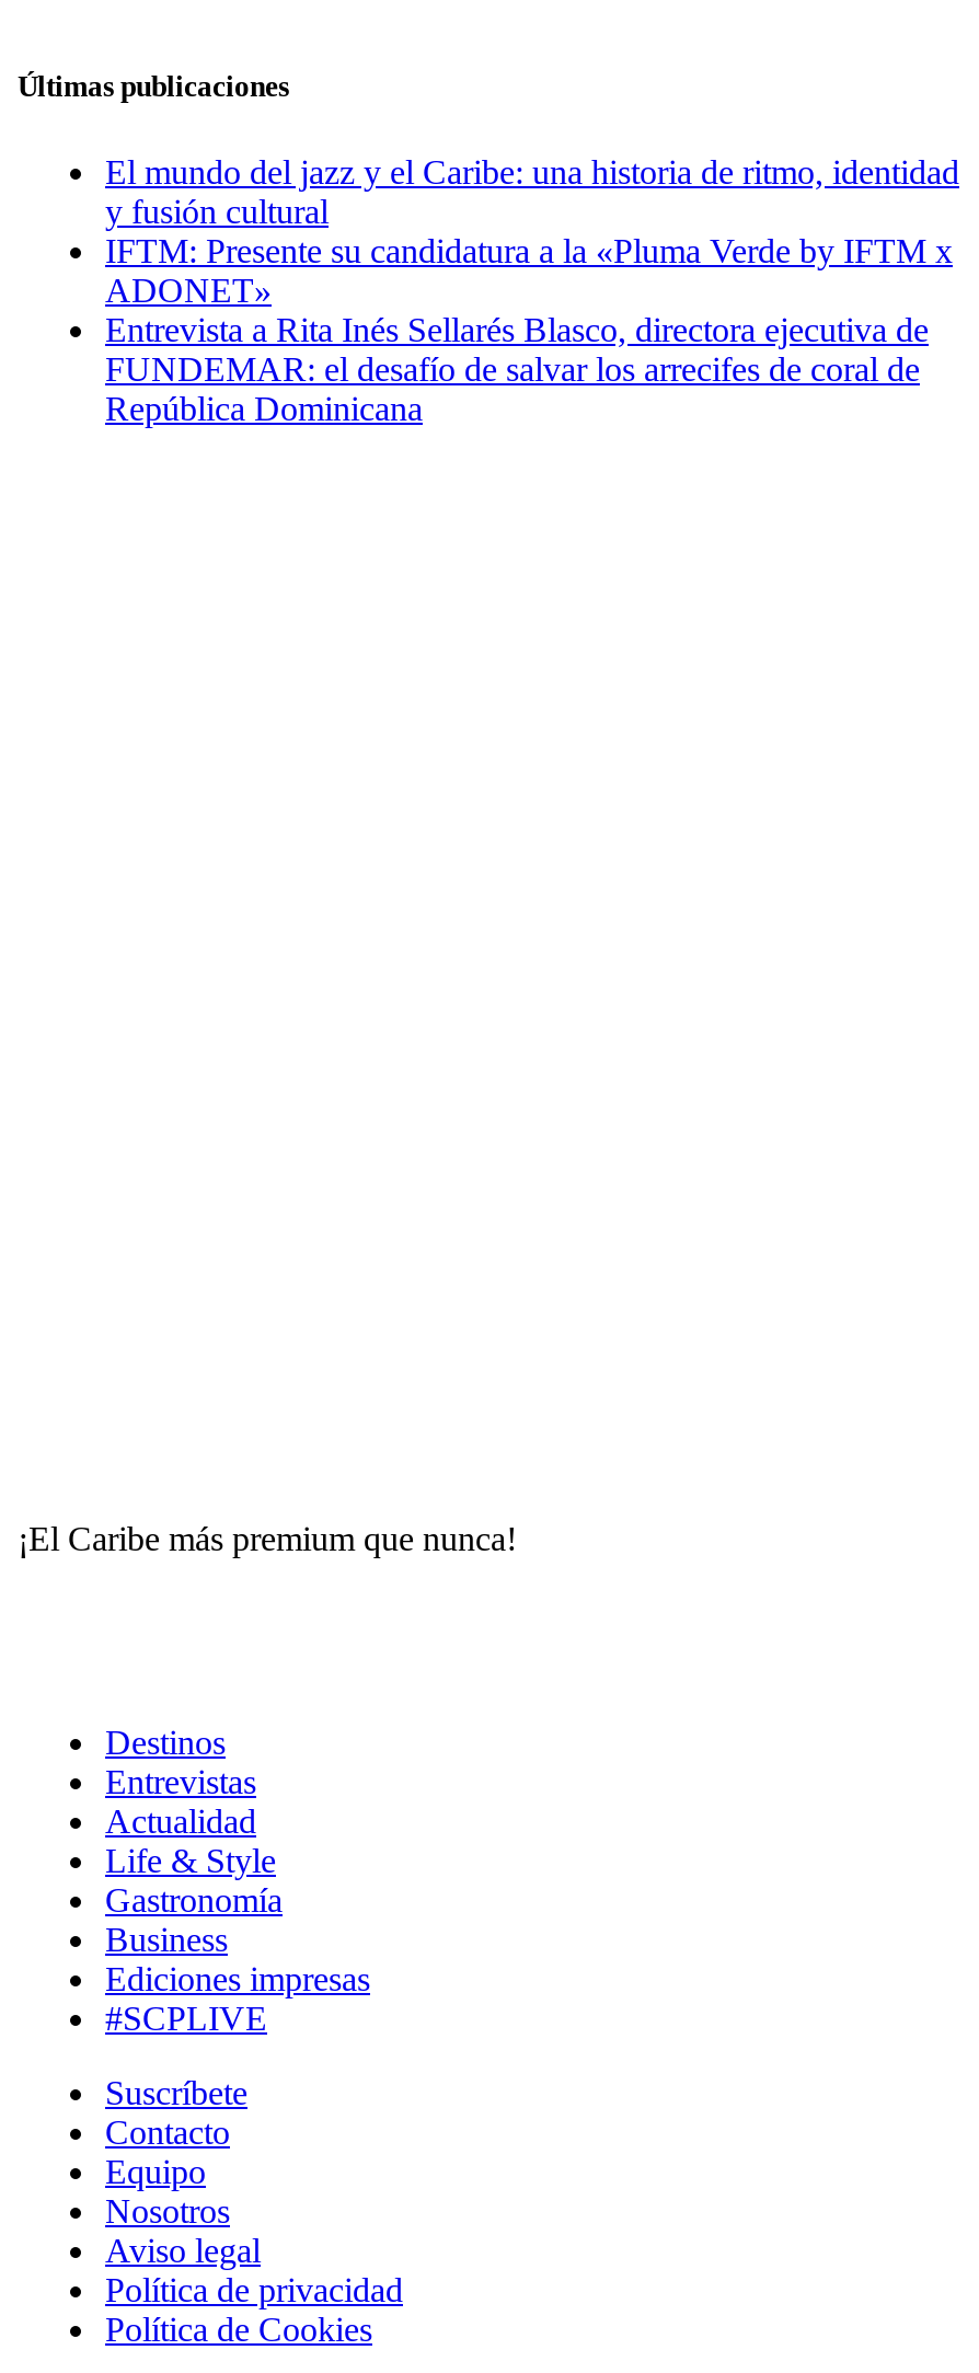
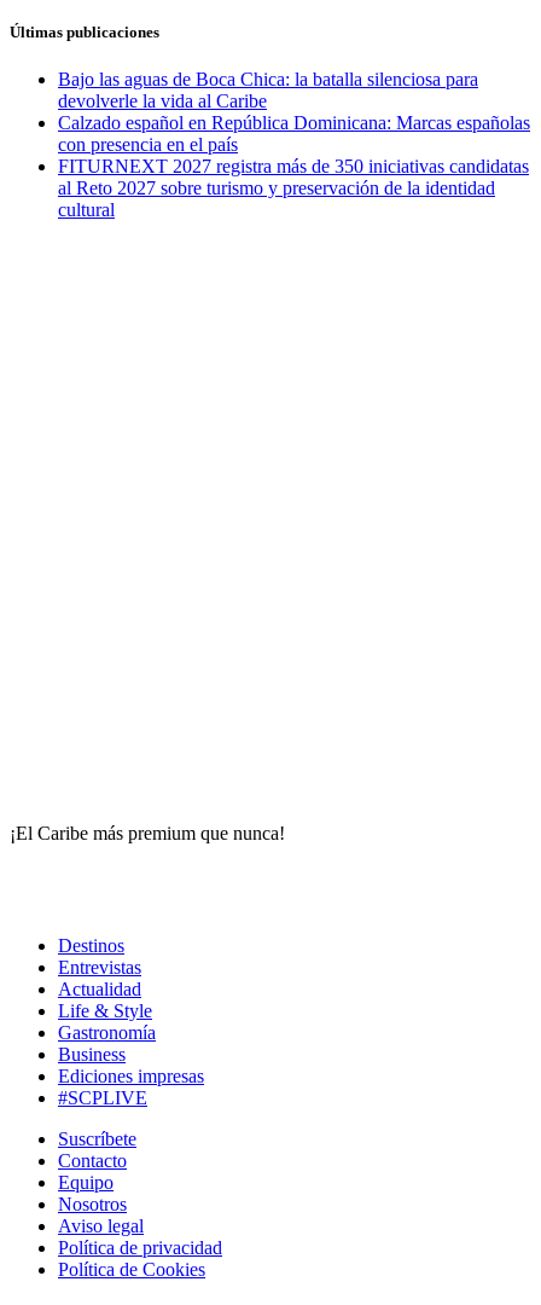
- El mundo del jazz y el Caribe: una historia de ritmo, identidad
- y fusión cultural
- IFTM: Presente su candidatura a la «Pluma Verde by IFTM x
- ADONET»
- Entrevista a Rita Inés Sellarés Blasco, directora ejecutiva de
- FUNDEMAR: el desafío de salvar los arrecifes de coral de
- República Dominicana
+ Bajo las aguas de Boca Chica: la batalla silenciosa para
+ devolverle la vida al Caribe
+ Calzado español en República Dominicana: Marcas españolas
+ con presencia en el país
+ FITURNEXT 2027 registra más de 350 iniciativas candidatas
+ al Reto 2027 sobre turismo y preservación de la identidad
+ cultural
